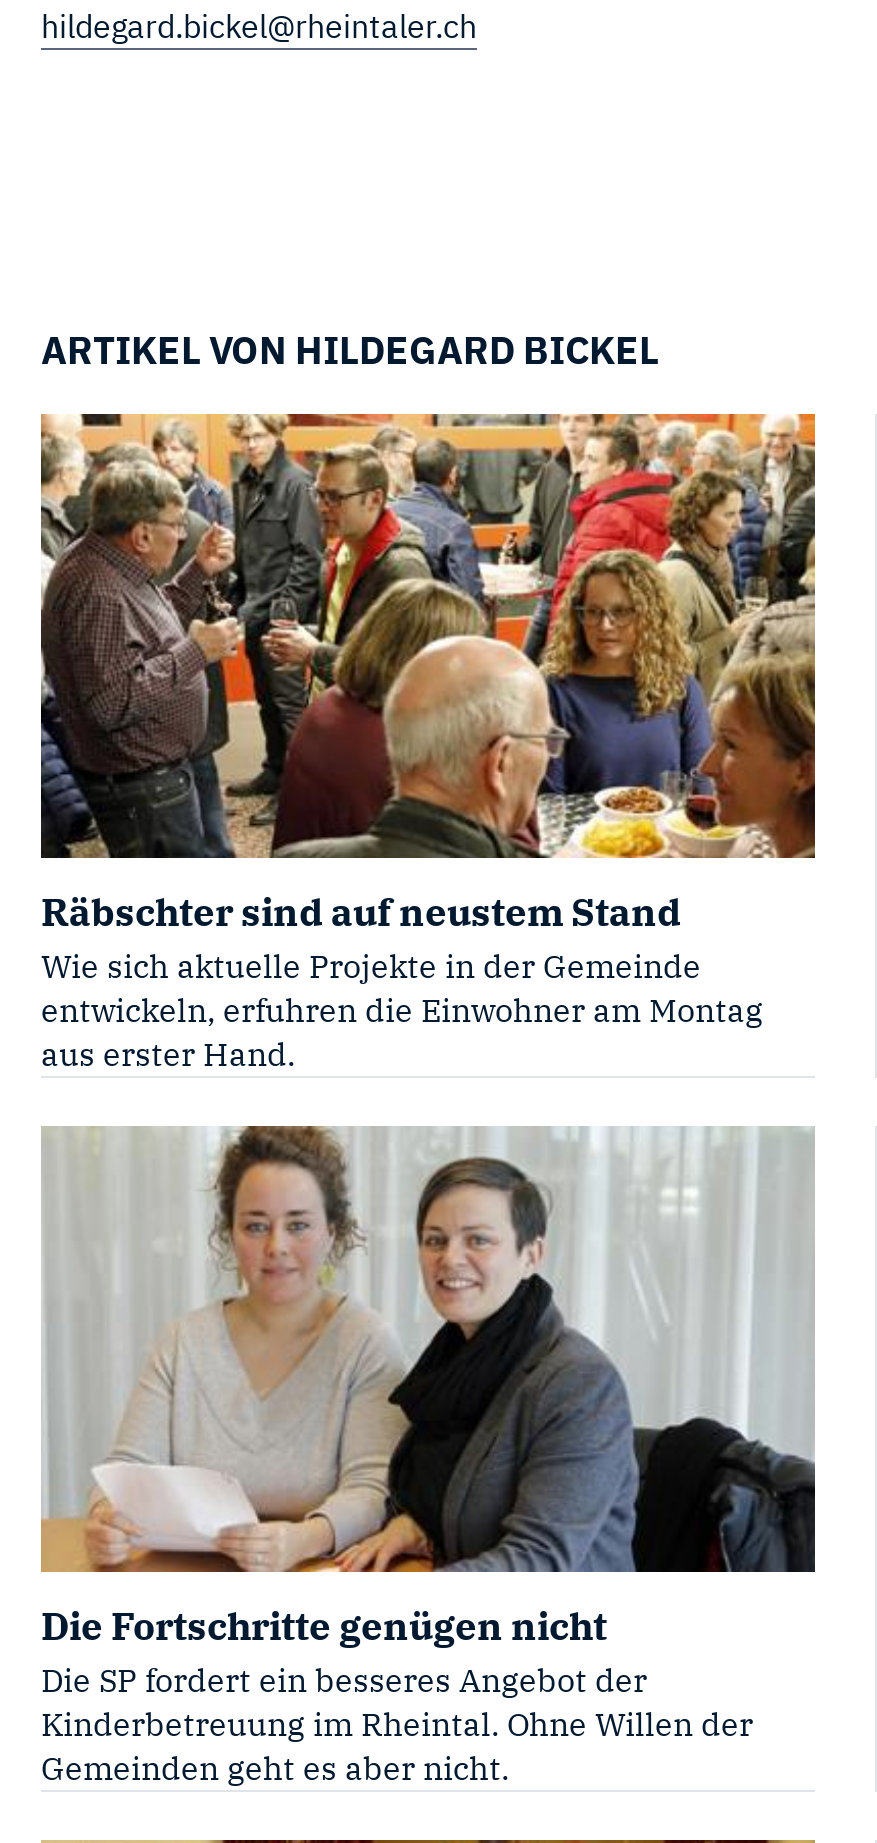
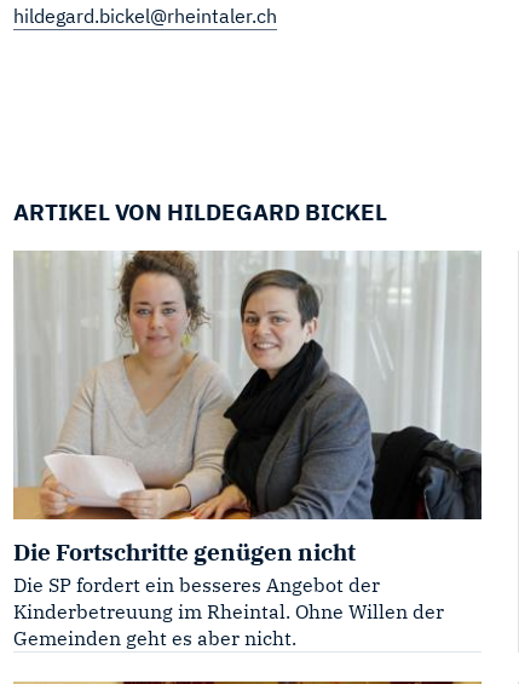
- [image]
- Räbschter sind auf neustem Stand
- Wie sich aktuelle Projekte in der Gemeinde
- entwickeln, erfuhren die Einwohner am Montag
- aus erster Hand.
